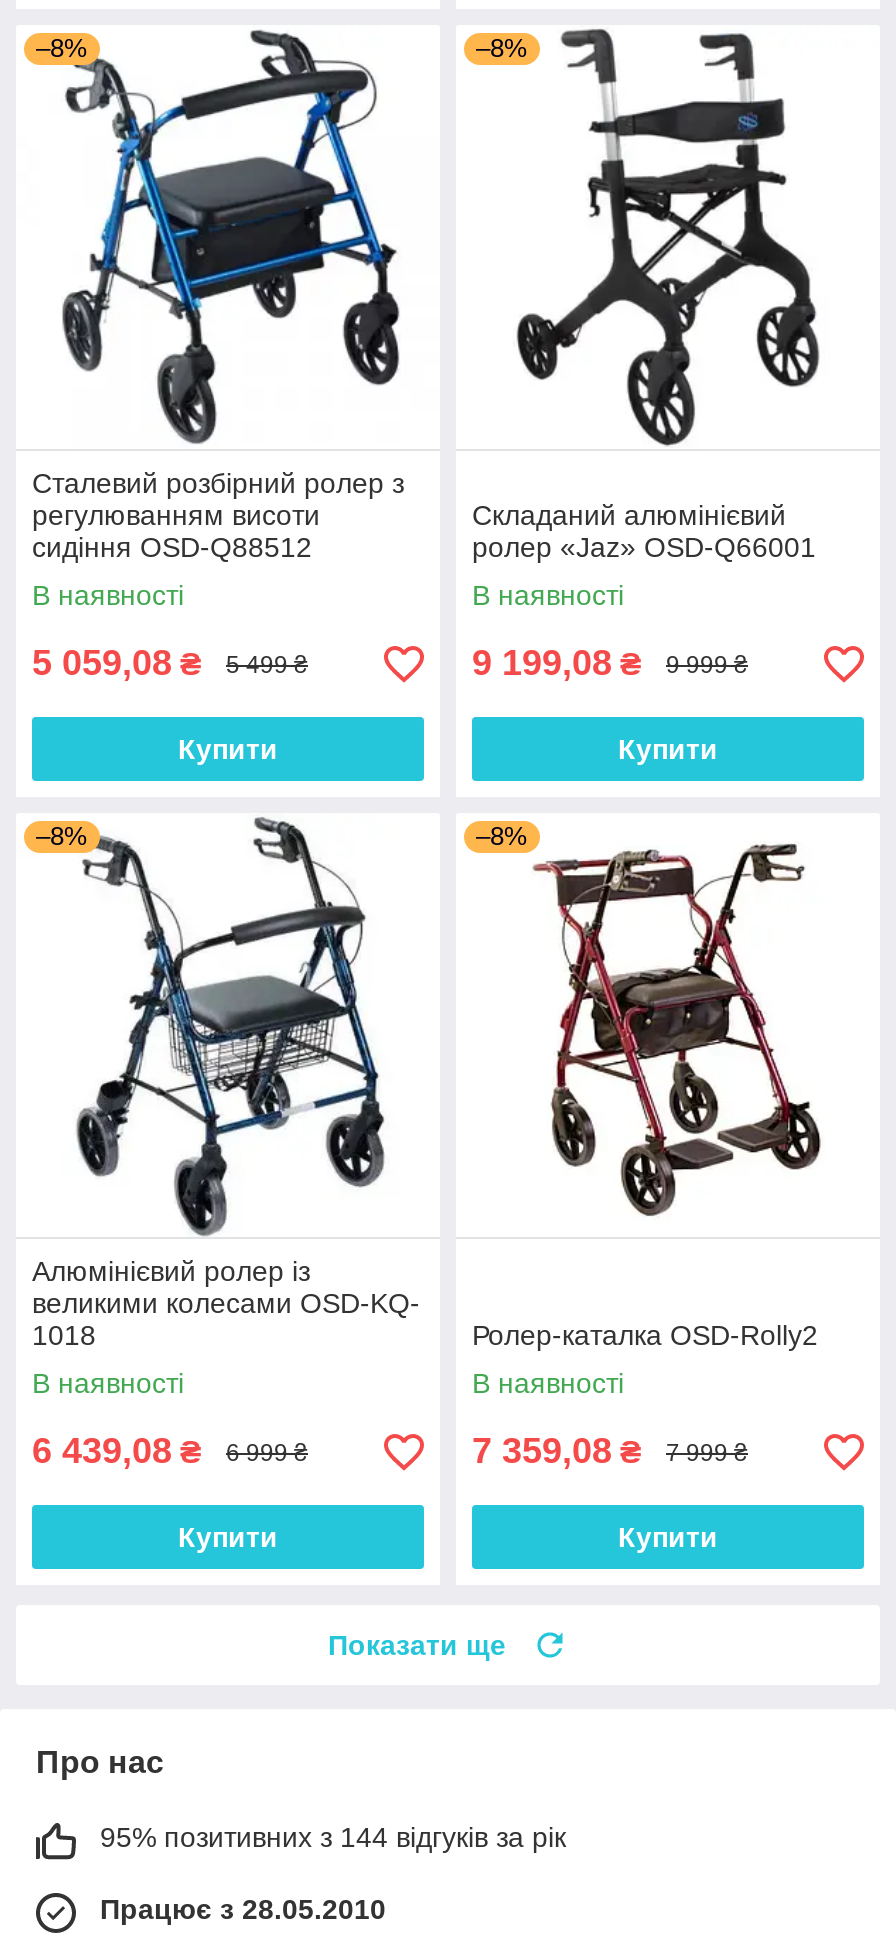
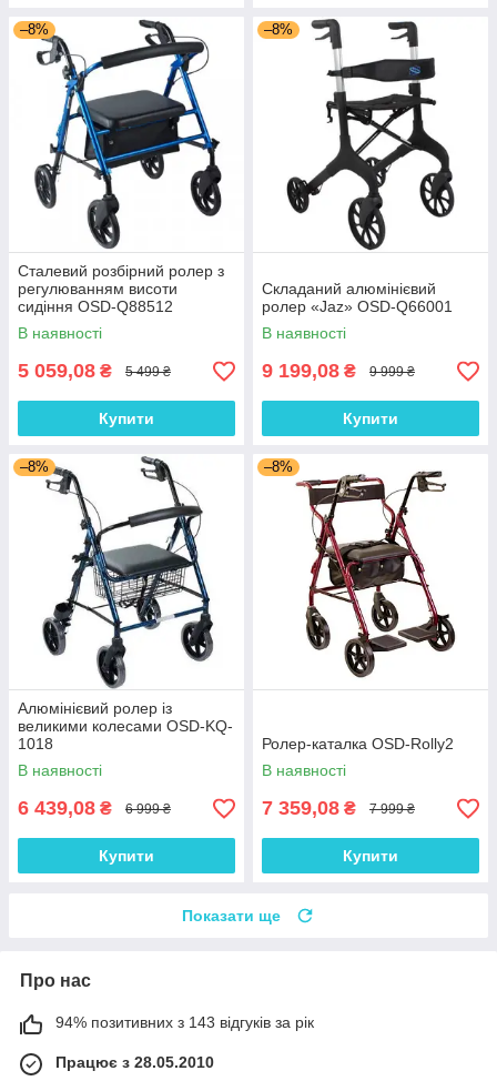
- 95% позитивних з 144 відгуків за рік
+ 94% позитивних з 143 відгуків за рік
